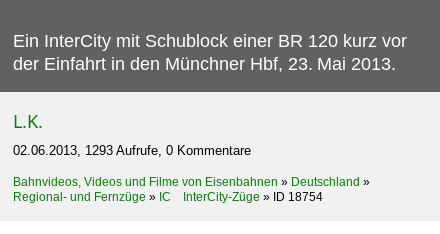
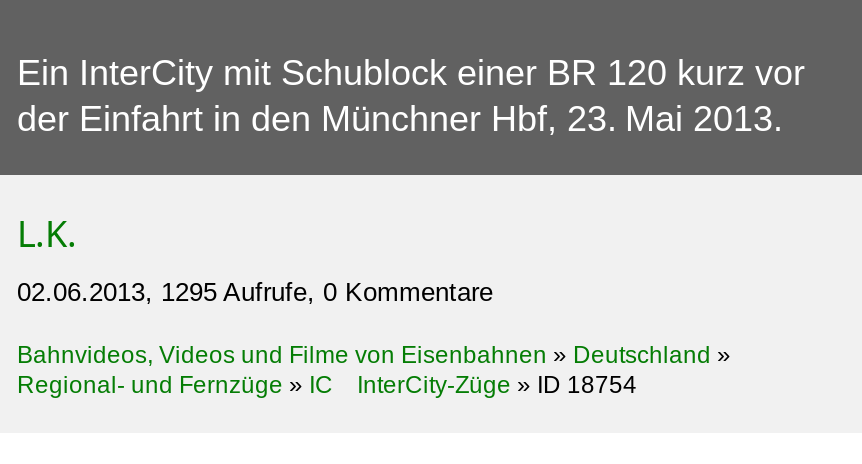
- 02.06.2013, 1293 Aufrufe, 0 Kommentare
+ 02.06.2013, 1295 Aufrufe, 0 Kommentare
